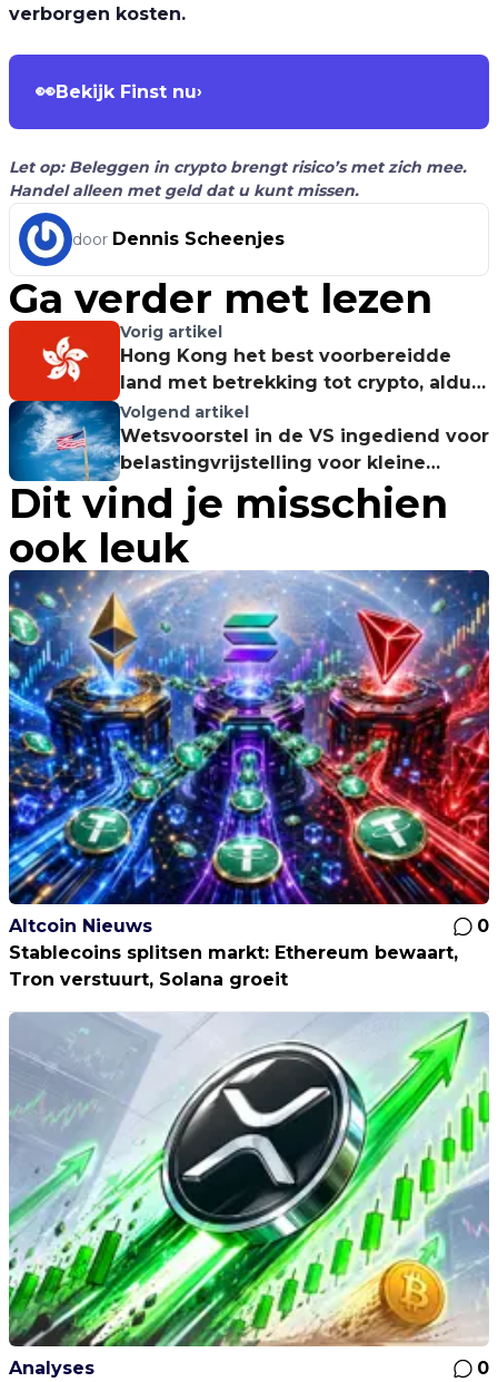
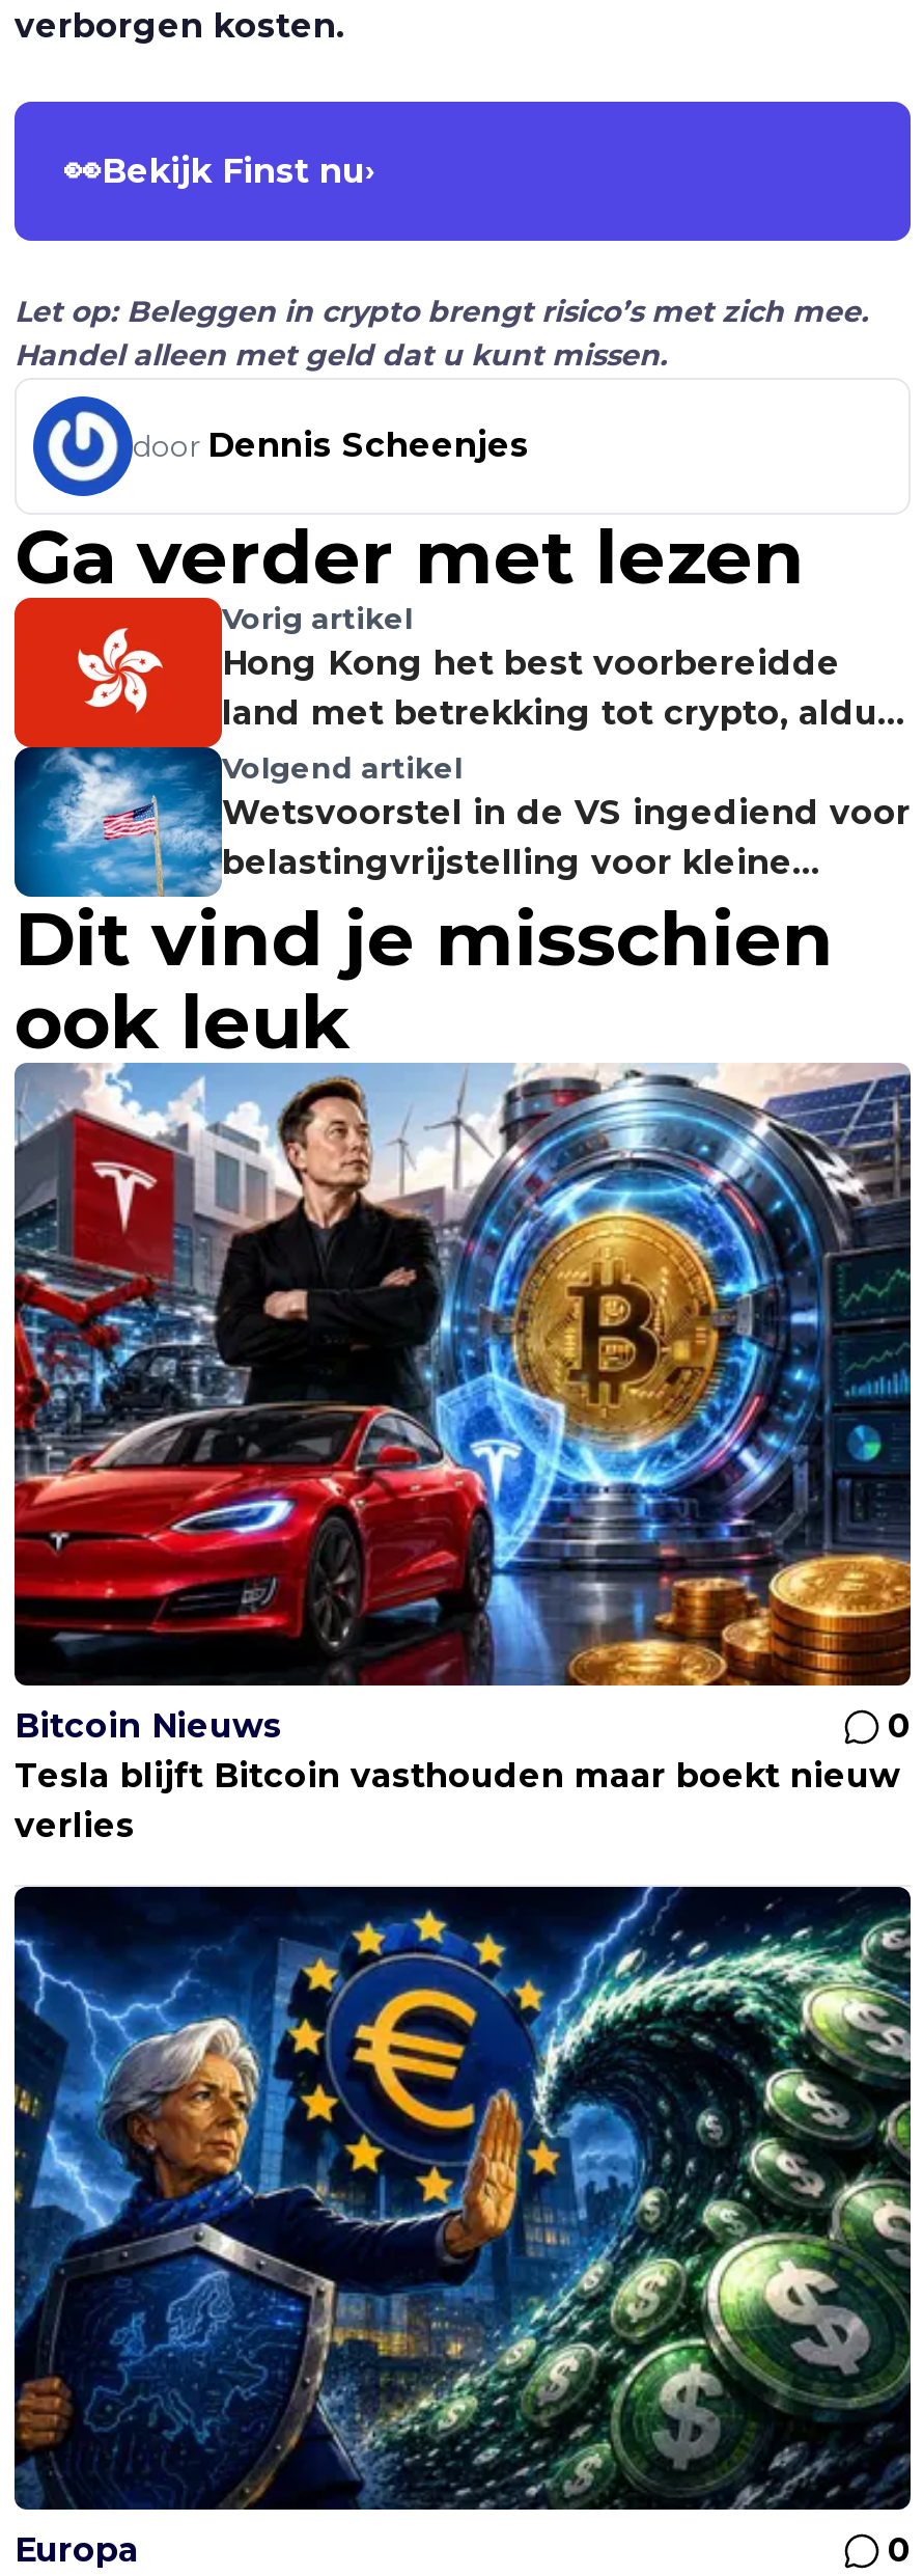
- [image]
- Altcoin Nieuws
+ [image]
+ Bitcoin Nieuws

- Stablecoins splitsen markt: Ethereum bewaart,
- Tron verstuurt, Solana groeit
+ Tesla blijft Bitcoin vasthouden maar boekt nieuw
+ verlies

- [image]
- Analyses
+ [image]
+ Europa
